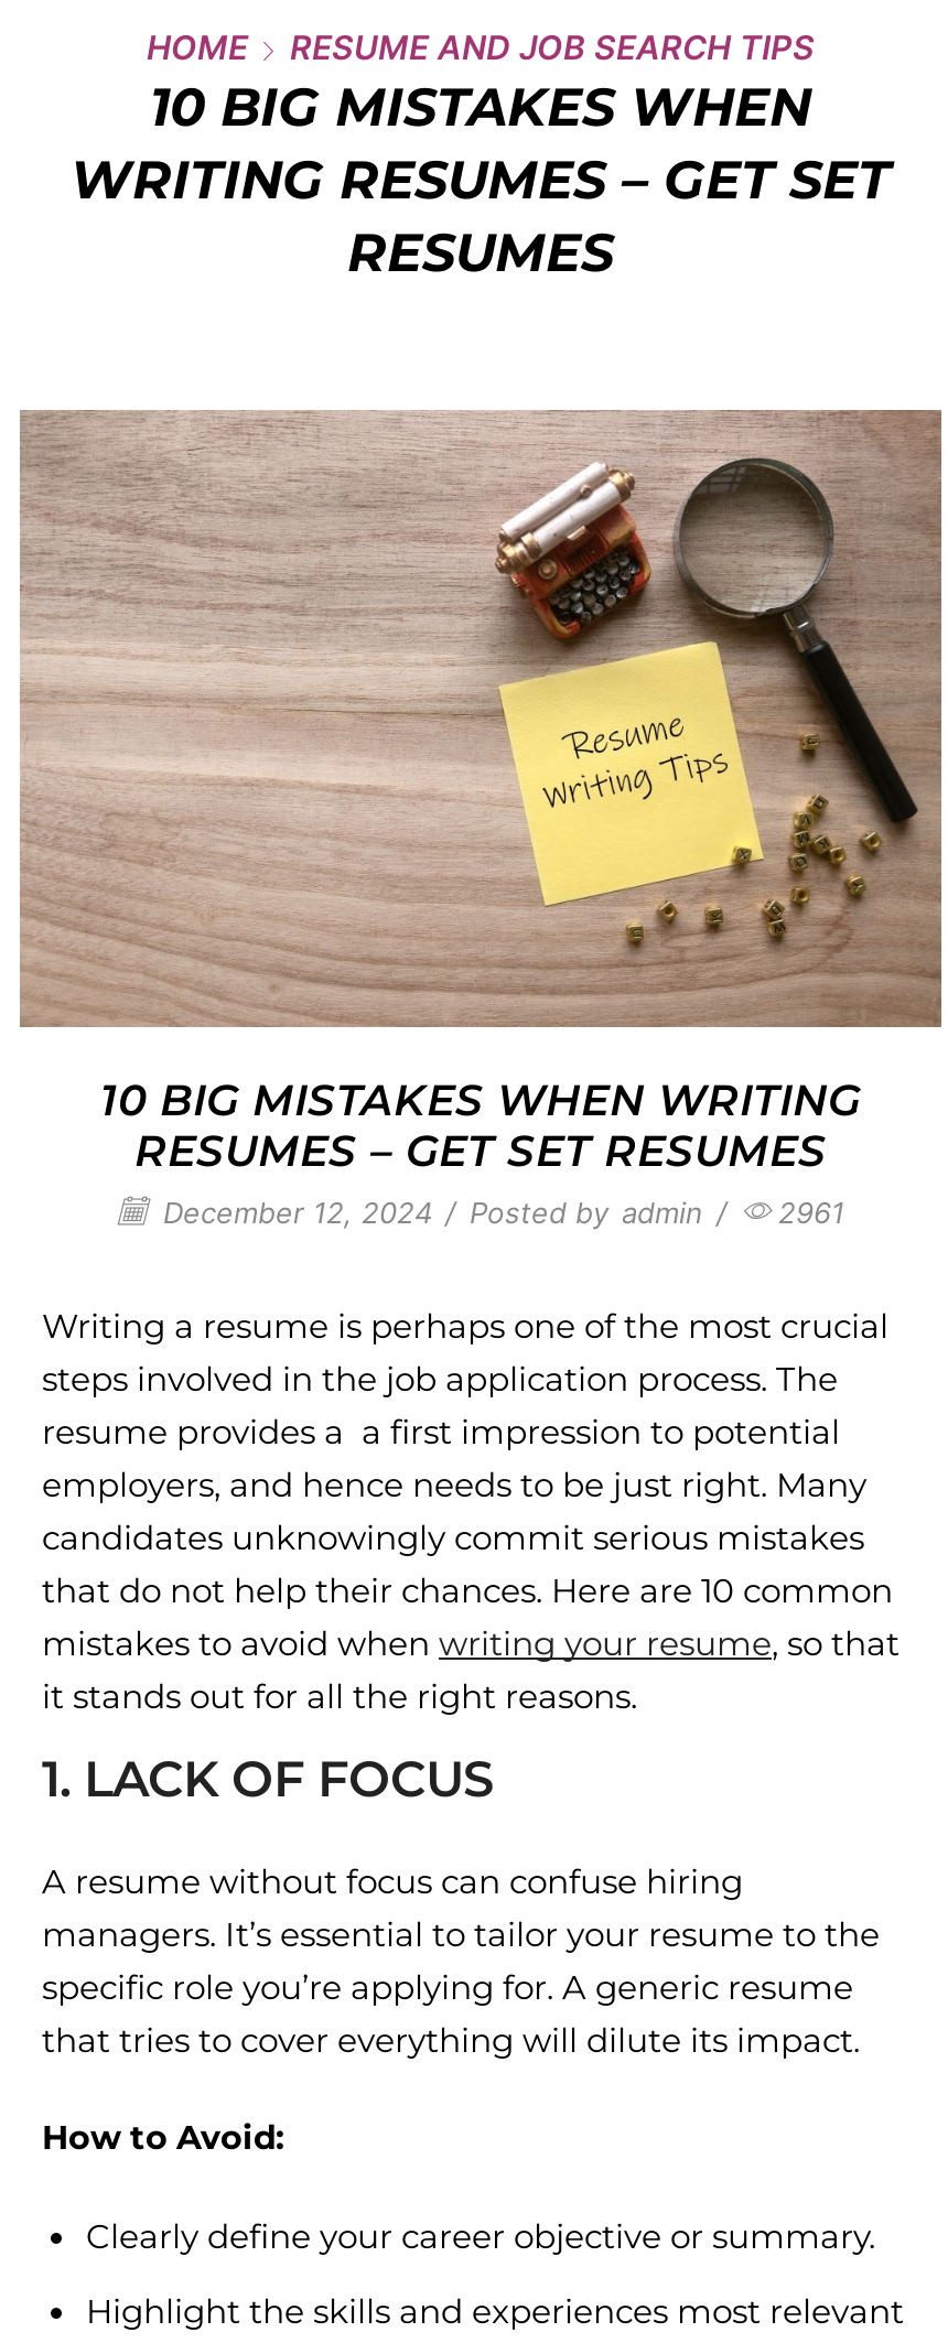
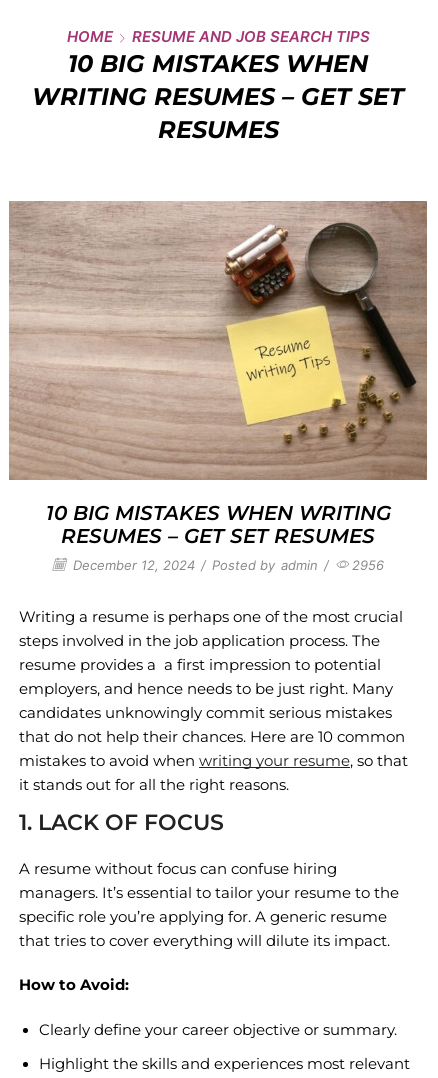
- December 12, 2024 / Posted by admin / 2961
+ December 12, 2024 / Posted by admin / 2956
